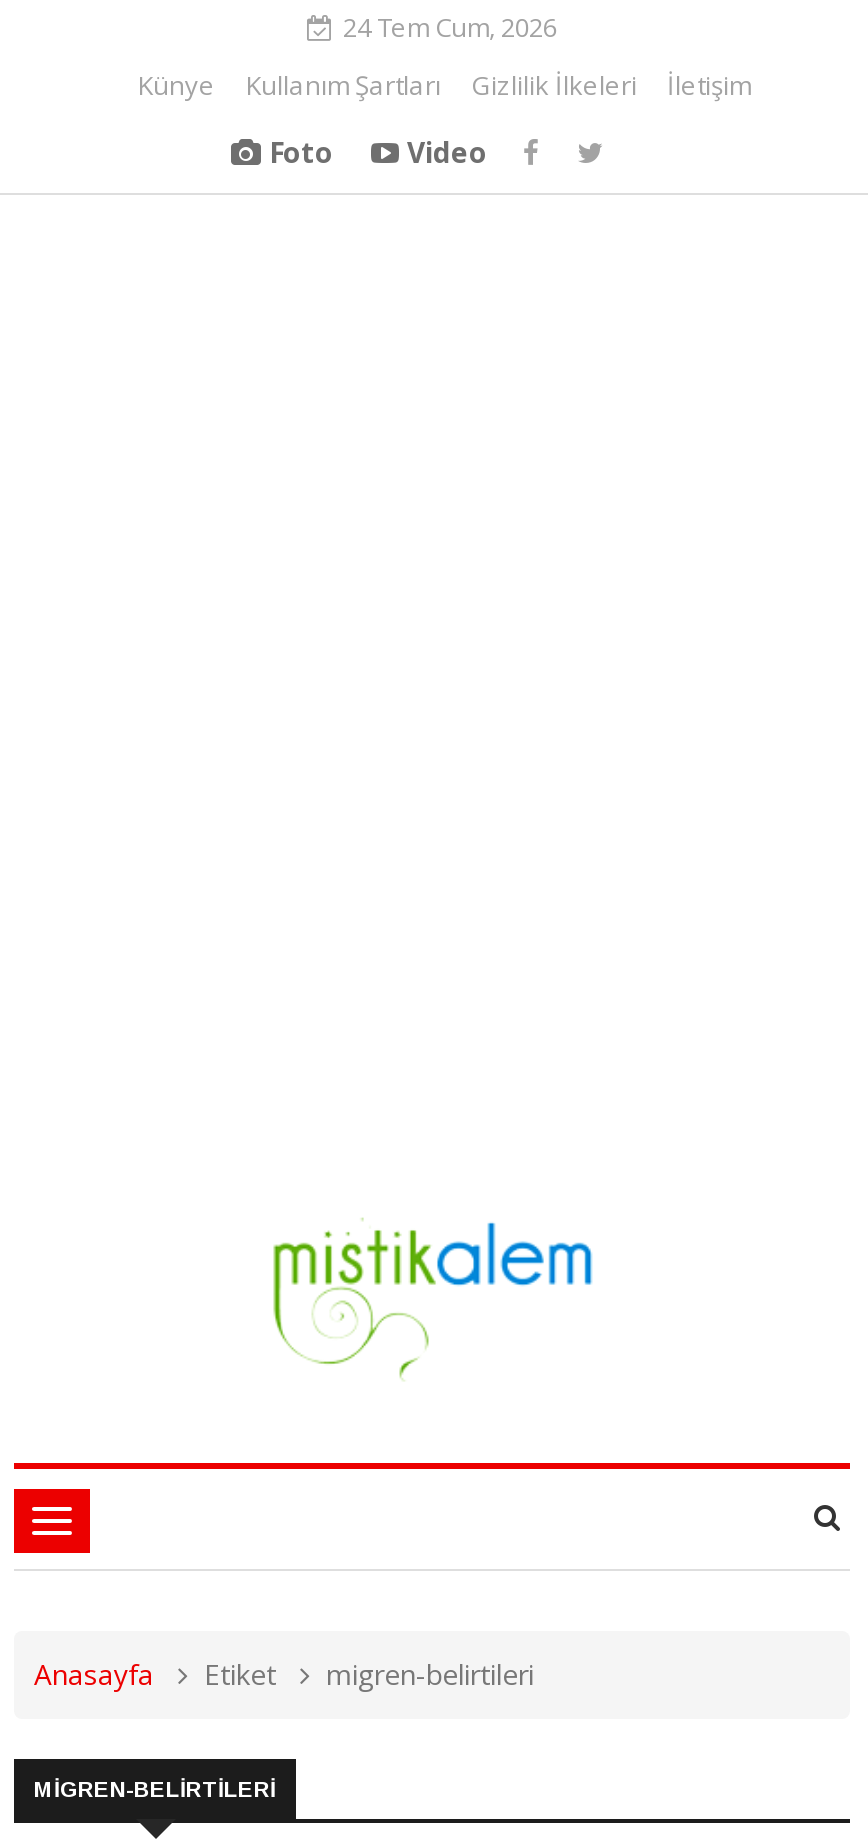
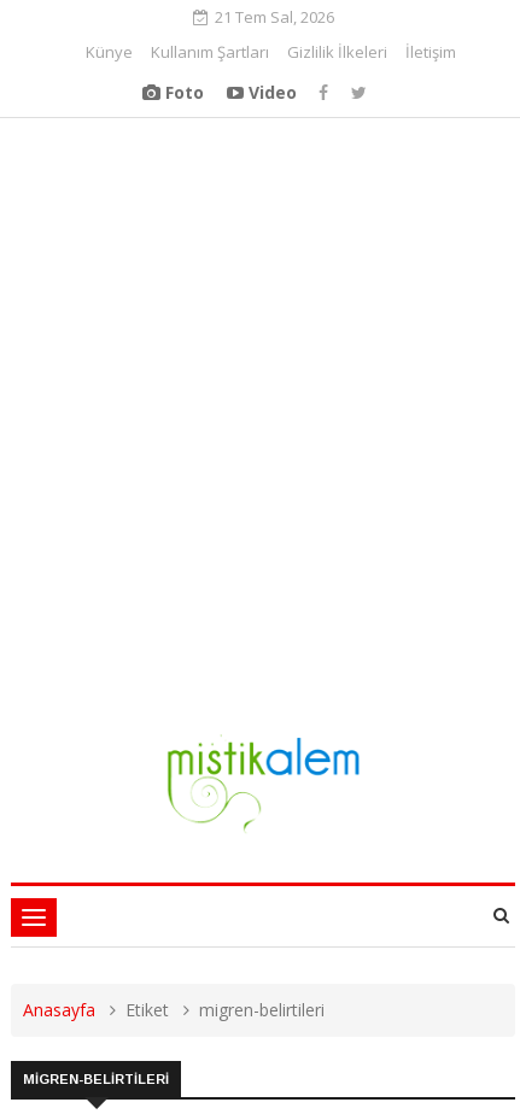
- 24 Tem Cum, 2026
+ 21 Tem Sal, 2026
